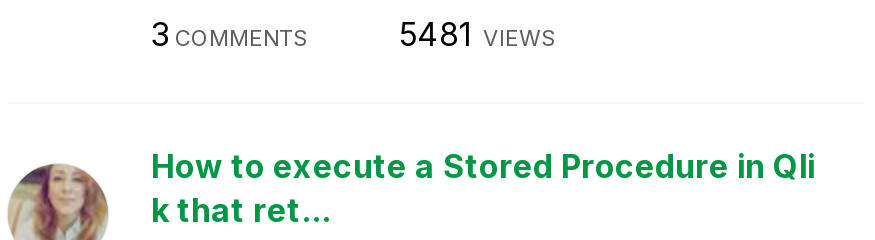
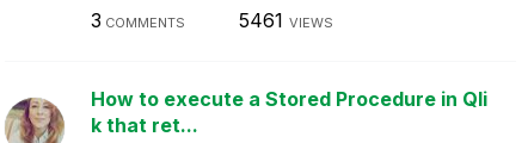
- 5481 VIEWS
+ 5461 VIEWS
